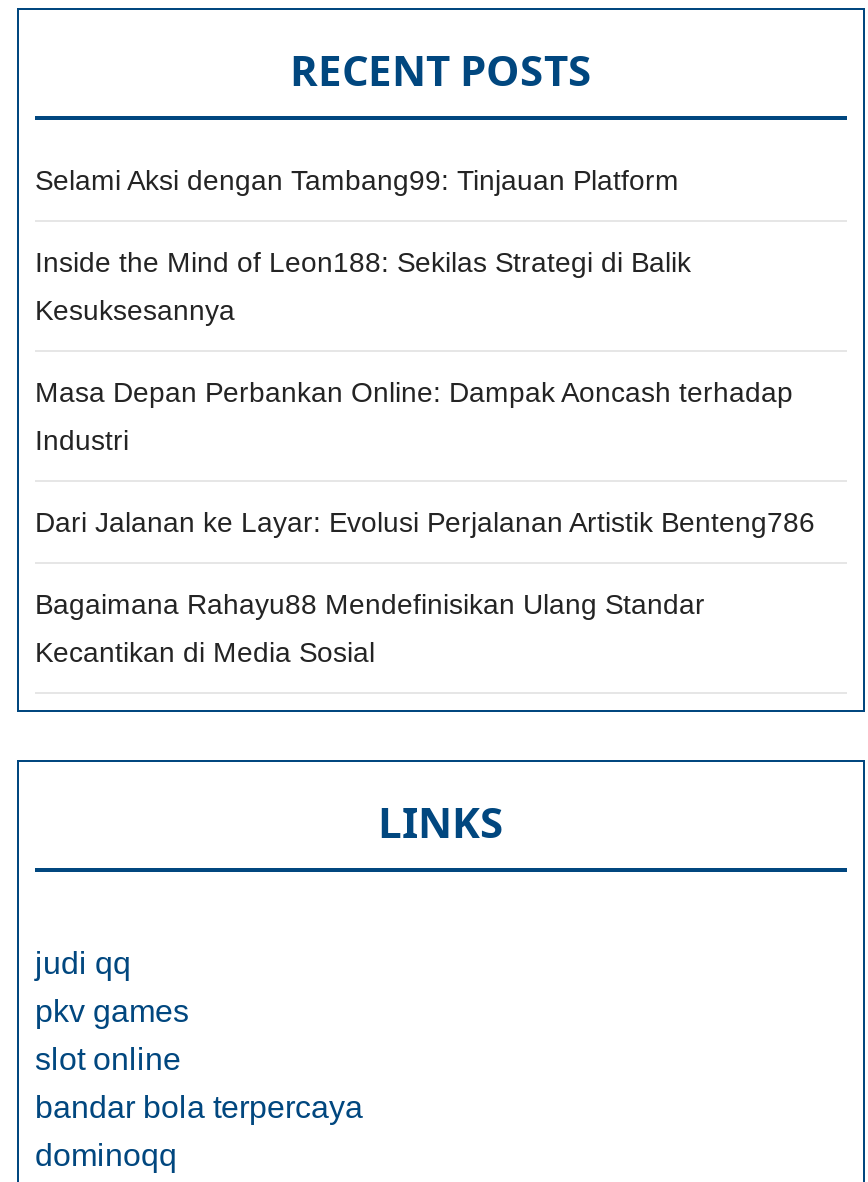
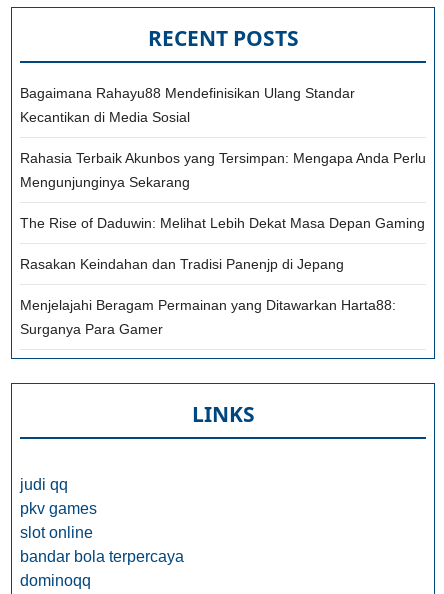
- Selami Aksi dengan Tambang99: Tinjauan Platform
- Inside the Mind of Leon188: Sekilas Strategi di Balik
- Kesuksesannya
- Masa Depan Perbankan Online: Dampak Aoncash terhadap
- Industri
- Dari Jalanan ke Layar: Evolusi Perjalanan Artistik Benteng786

moved up: Bagaimana Rahayu88 Mendefinisikan Ulang Standar | Kecantikan di Media Sosial

+ Rahasia Terbaik Akunbos yang Tersimpan: Mengapa Anda Perlu
+ Mengunjunginya Sekarang
+ The Rise of Daduwin: Melihat Lebih Dekat Masa Depan Gaming
+ Rasakan Keindahan dan Tradisi Panenjp di Jepang
+ Menjelajahi Beragam Permainan yang Ditawarkan Harta88:
+ Surganya Para Gamer
